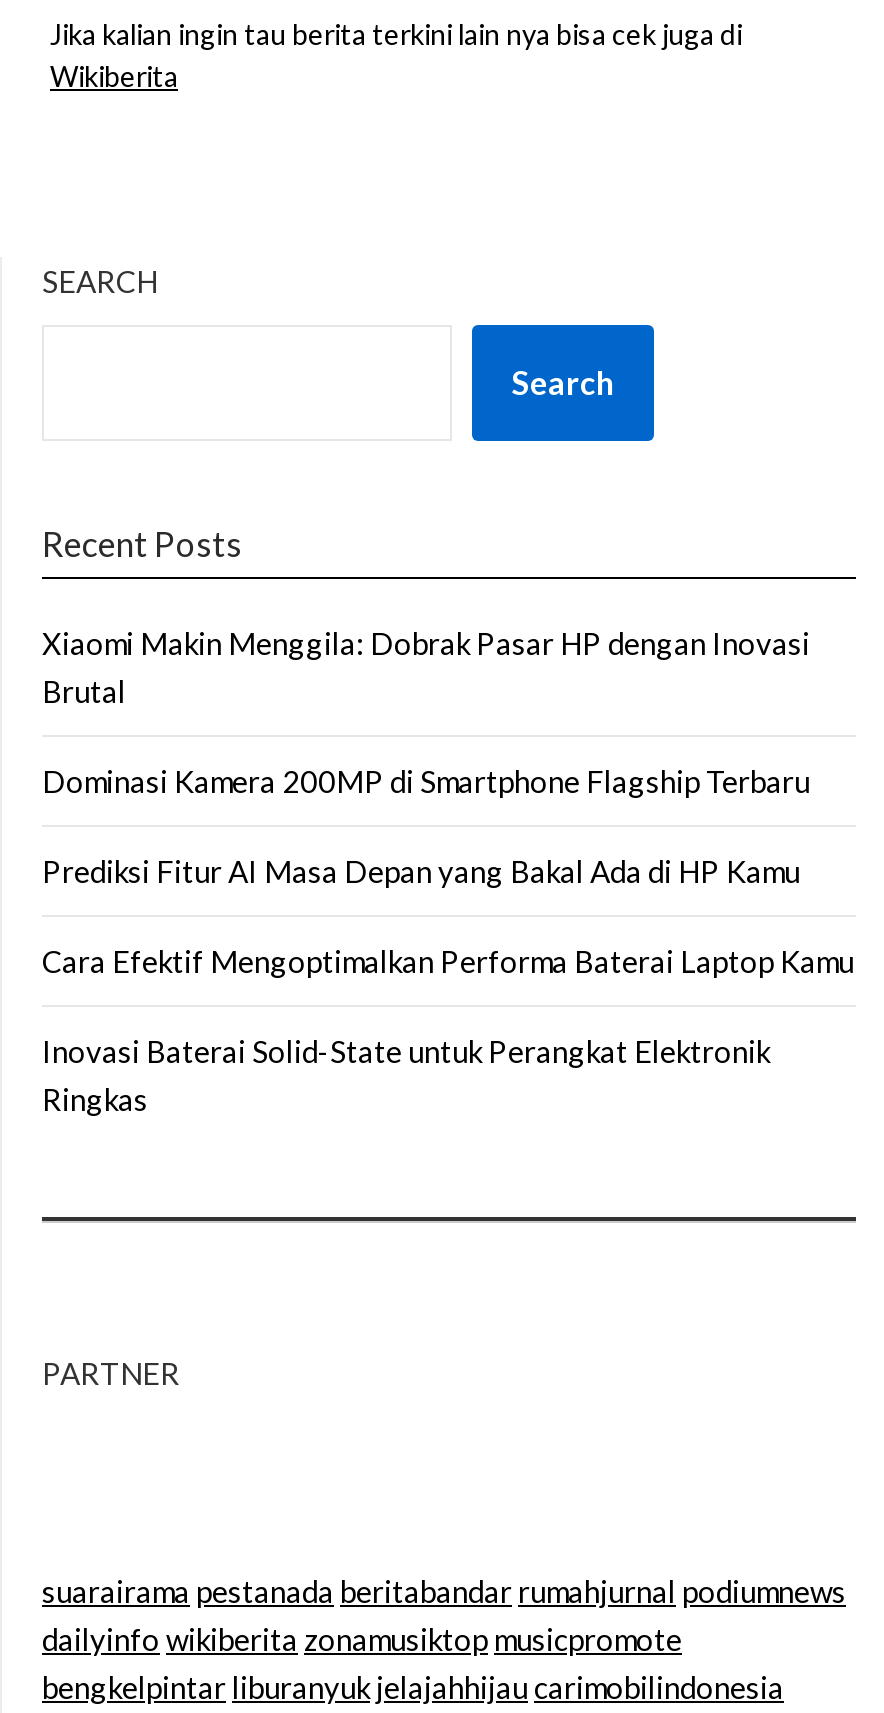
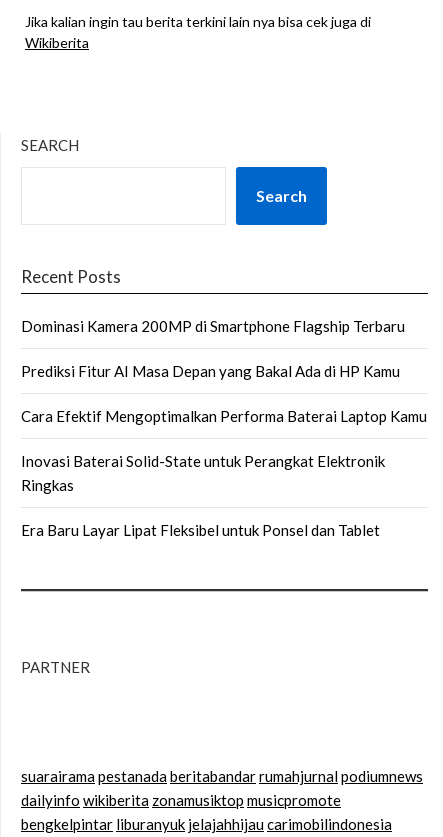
- Xiaomi Makin Menggila: Dobrak Pasar HP dengan Inovasi
- Brutal

moved up: Dominasi Kamera 200MP di Smartphone Flagship Terbaru | Prediksi Fitur AI Masa Depan yang Bakal Ada di HP Kamu | Cara Efektif Mengoptimalkan Performa Baterai Laptop Kamu | Inovasi Baterai Solid-State untuk Perangkat Elektronik | Ringkas

+ Era Baru Layar Lipat Fleksibel untuk Ponsel dan Tablet
